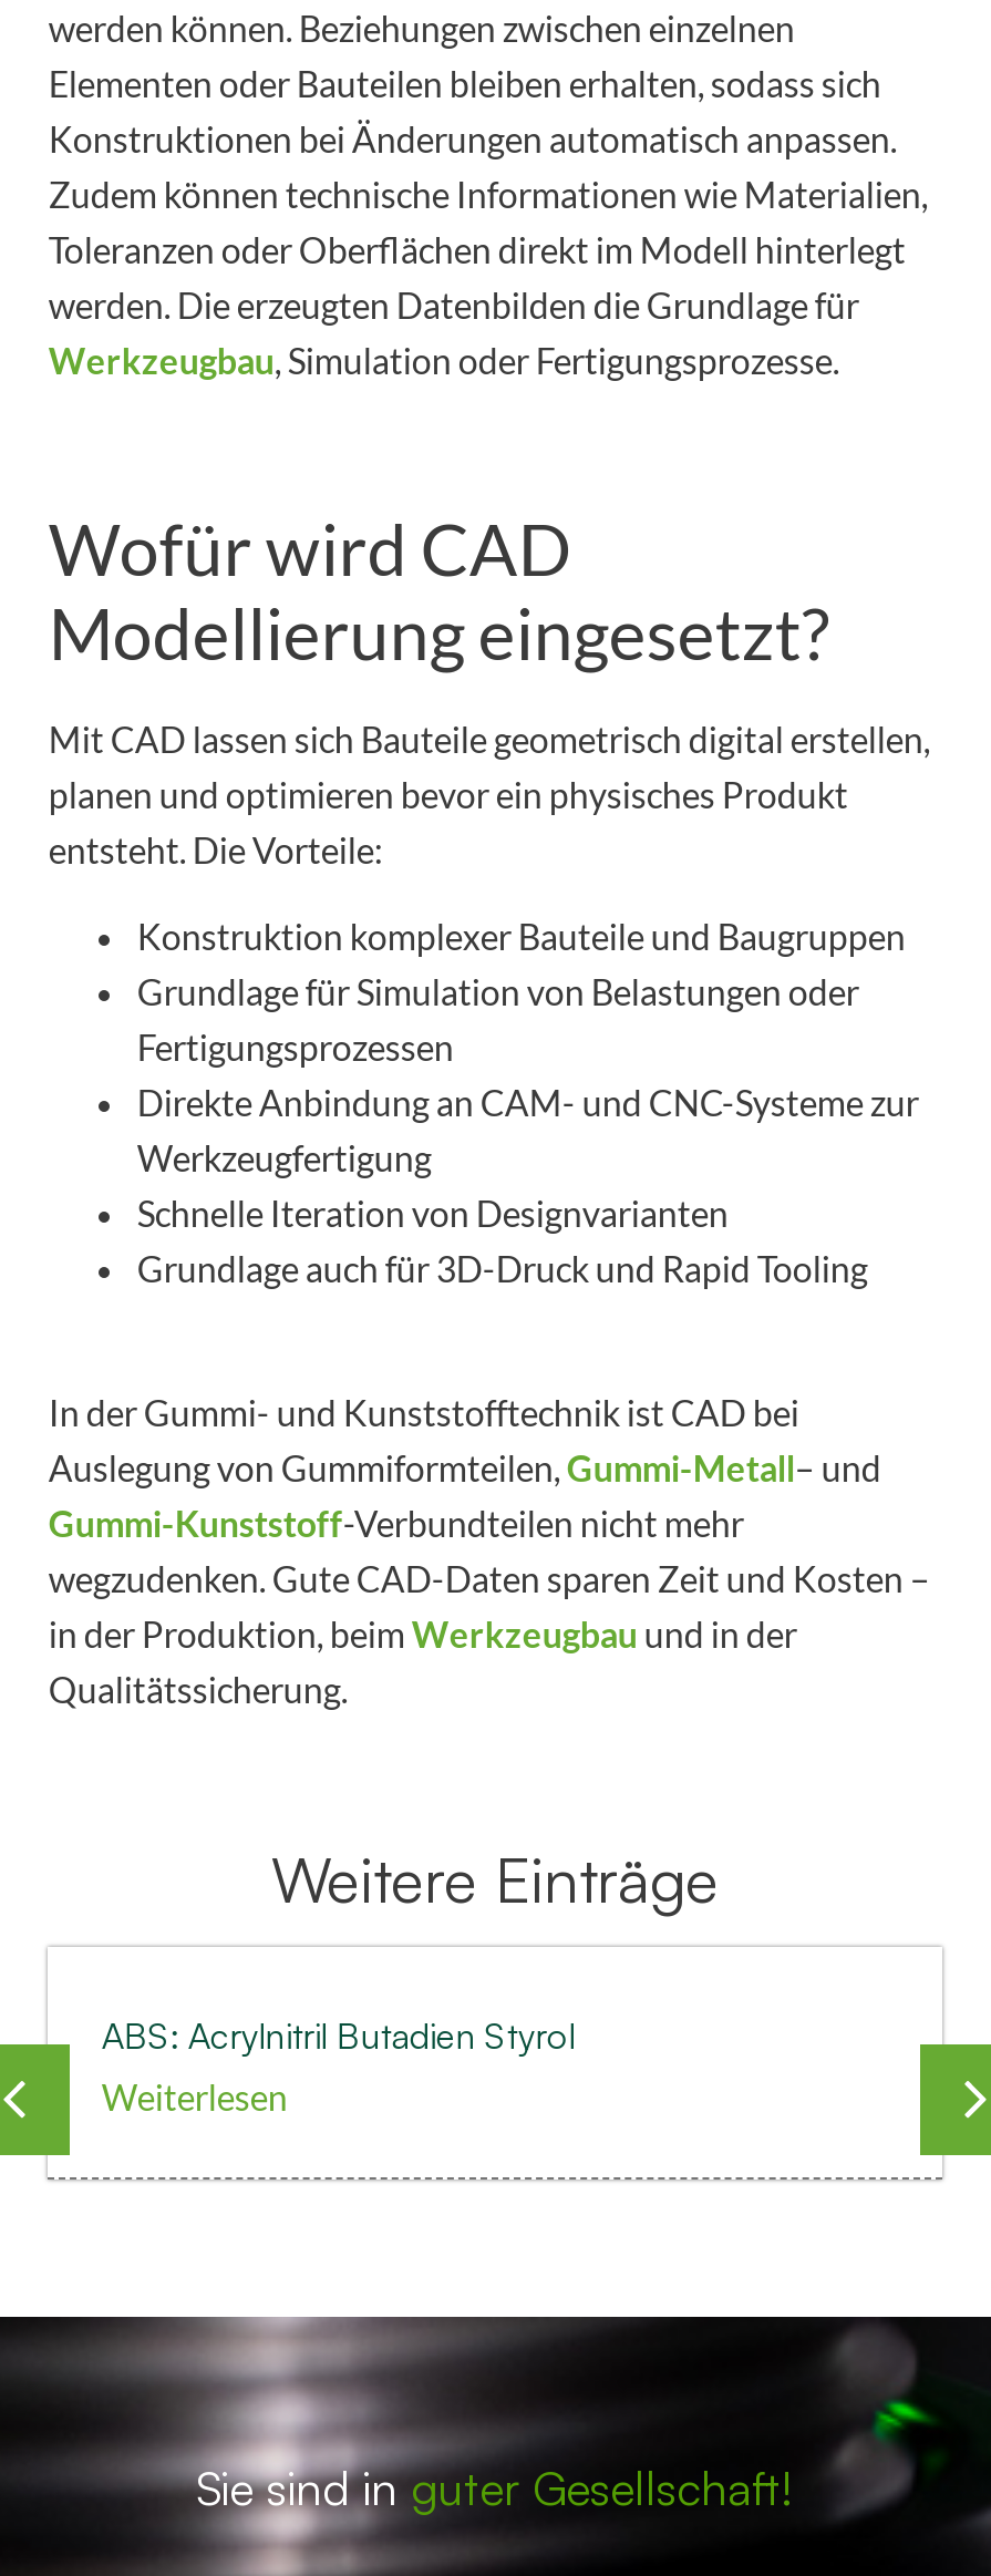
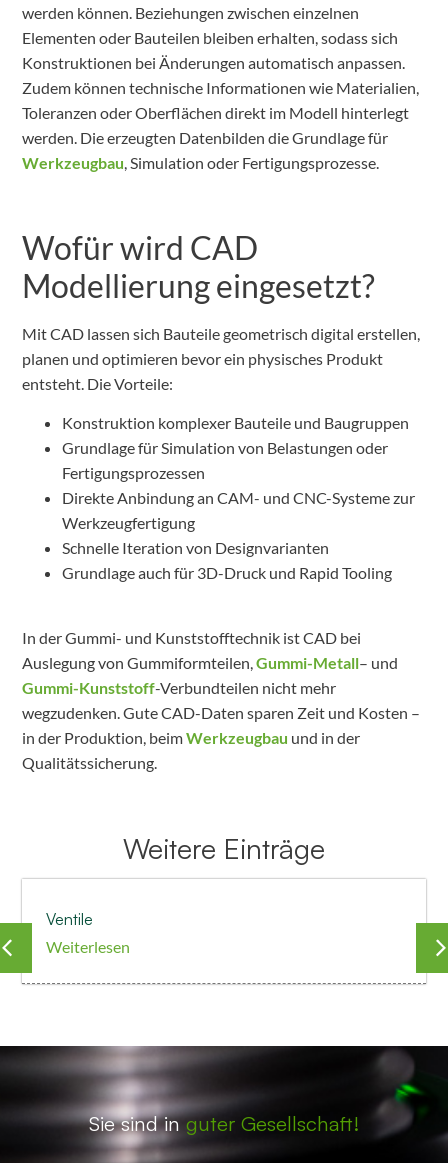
- ABS: Acrylnitril Butadien Styrol
+ Ventile
